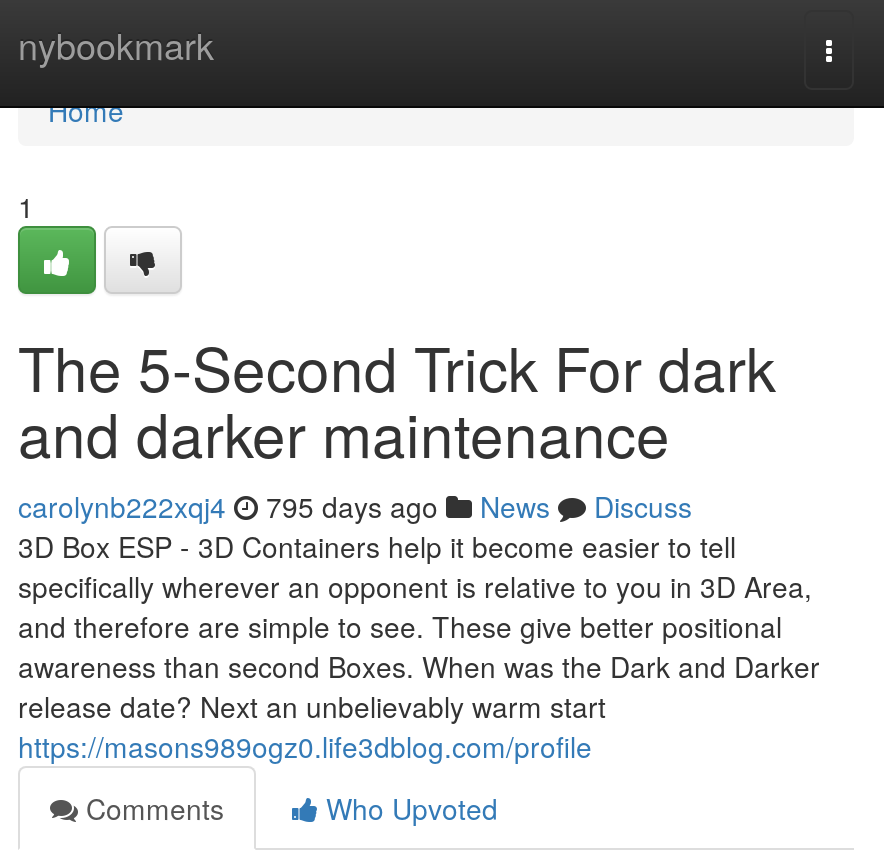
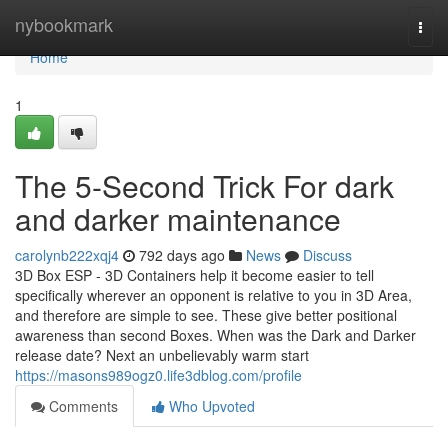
- carolynb222xqj4 795 days ago News Discuss
+ carolynb222xqj4 792 days ago News Discuss
